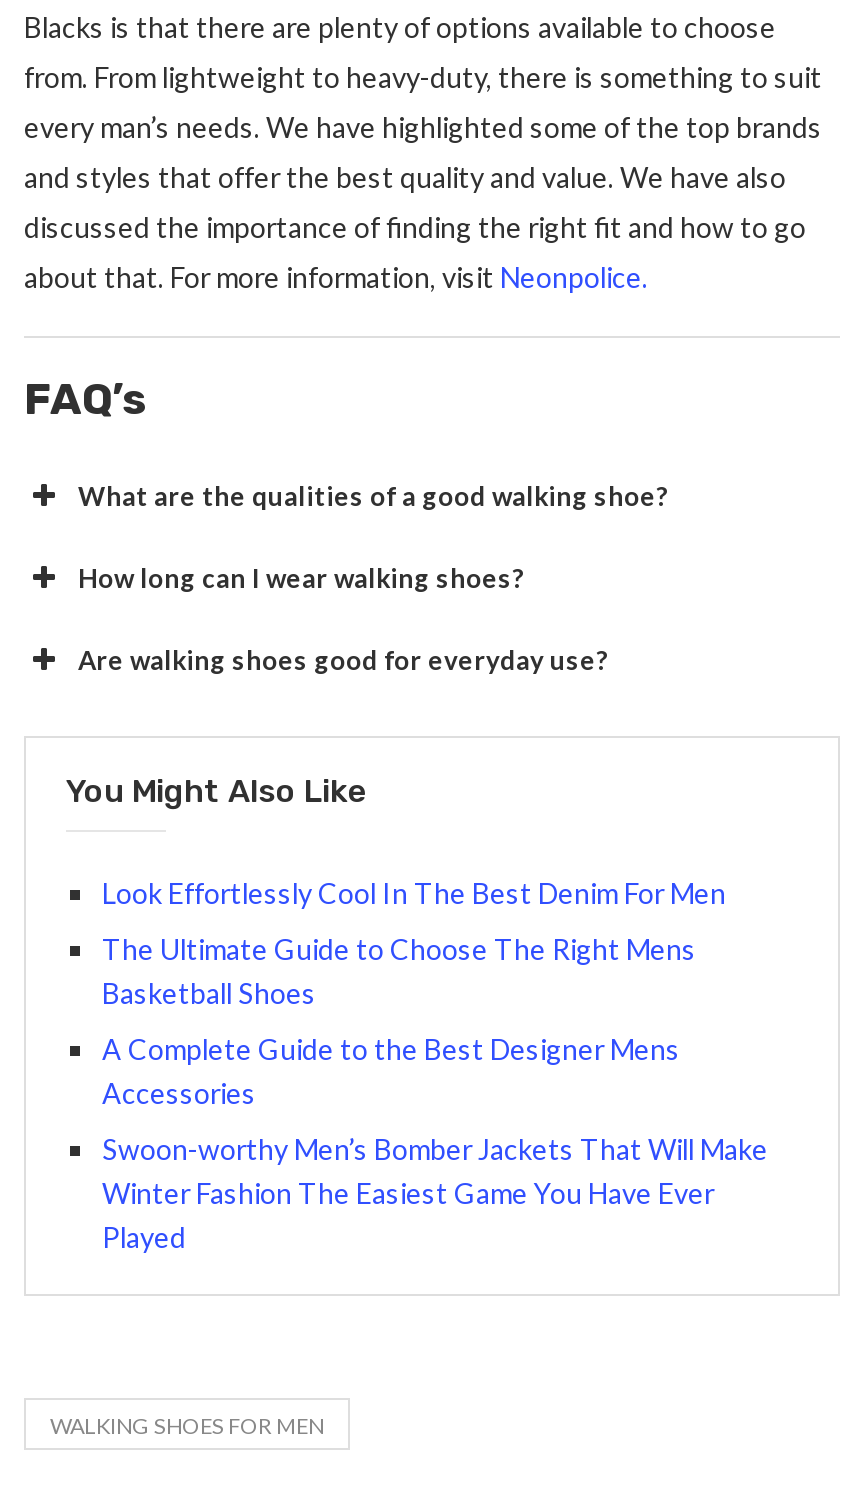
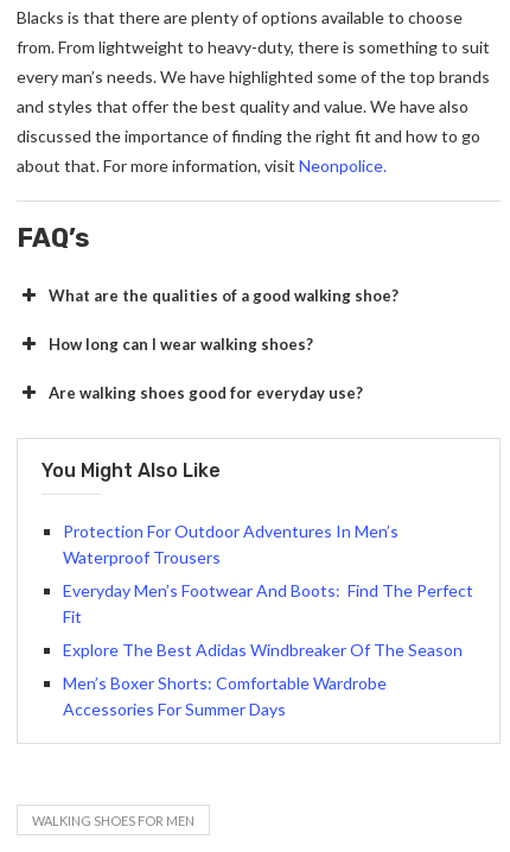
- Look Effortlessly Cool In The Best Denim For Men
+ Protection For Outdoor Adventures In Men’s
+ Waterproof Trousers

- The Ultimate Guide to Choose The Right Mens
- Basketball Shoes
+ Everyday Men’s Footwear And Boots: Find The Perfect
+ Fit

- A Complete Guide to the Best Designer Mens
- Accessories
+ Explore The Best Adidas Windbreaker Of The Season

- Swoon-worthy Men’s Bomber Jackets That Will Make
- Winter Fashion The Easiest Game You Have Ever
- Played
+ Men’s Boxer Shorts: Comfortable Wardrobe
+ Accessories For Summer Days
